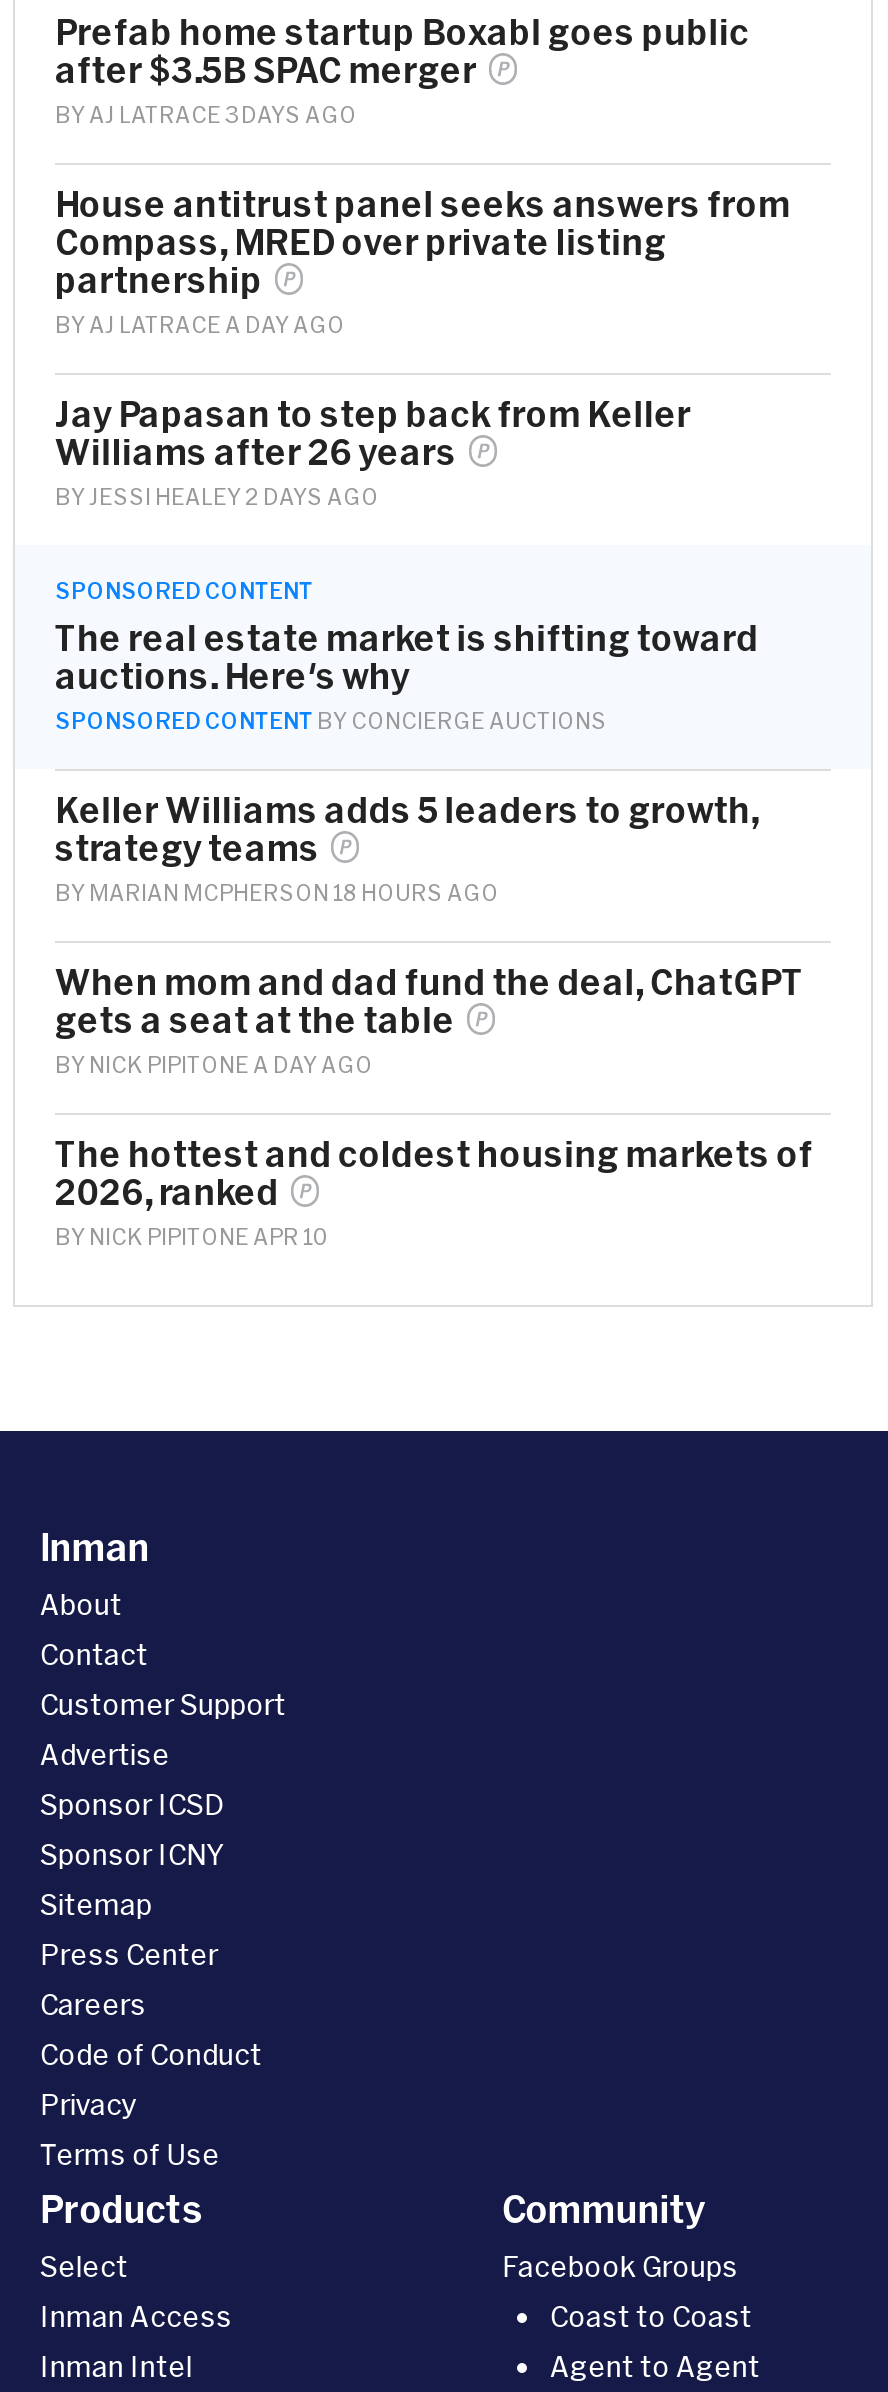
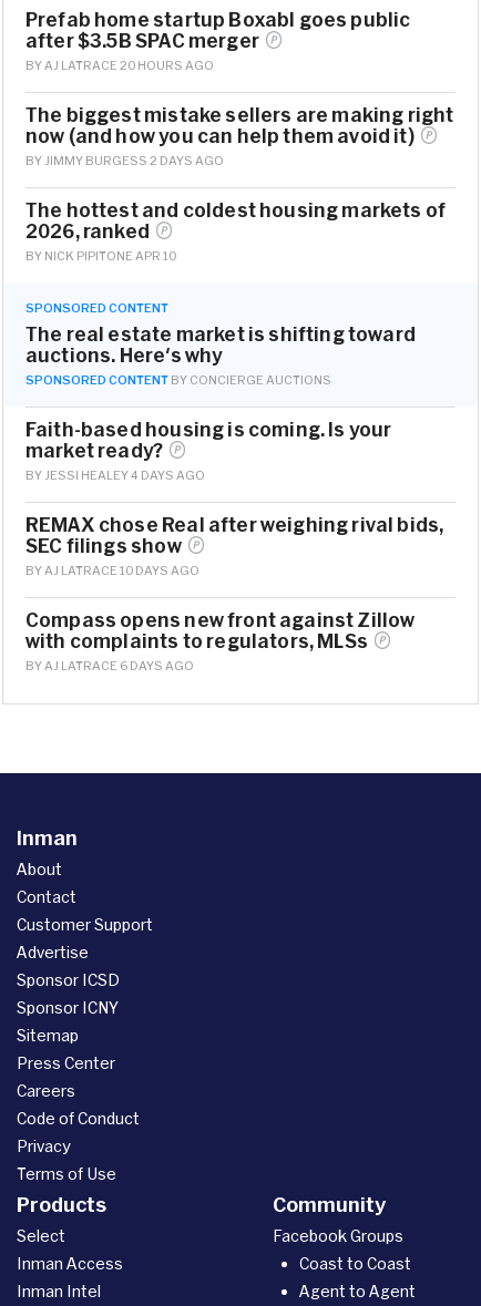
- BY AJ LATRACE 3 DAYS AGO
+ BY AJ LATRACE 20 HOURS AGO

- House antitrust panel seeks answers from
- Compass, MRED over private listing
- partnership
- BY AJ LATRACE A DAY AGO
+ The biggest mistake sellers are making right
+ now (and how you can help them avoidit)
+ BY JIMMY BURGESS 2 DAYS AGO

- Jay Papasan to step back from Keller
- Williams after 26 years
- BY JESSI HEALEY 2 DAYS AGO

+ Compass opens new front against Zillow
+ with complaints to regulators, MLSs
+ BY AJ LATRACE 6 DAYS AGO

- Keller Williams adds 5 leaders to growth,
- strategy teams
- BY MARIAN MCPHERSON 18 HOURS AGO
+ Faith-based housing is coming. Is your
+ market ready?
+ BY JESSI HEALEY 4 DAYS AGO

- When mom and dad fund the deal, ChatGPT
- gets a seat at the table
- BY NICK PIPITONE A DAY AGO
+ REMAX chose Real after weighing rival bids,
+ SEC filings show
+ BY AJ LATRACE 10 DAYS AGO

moved up: The hottest and coldest housing markets of | 2026, ranked | BY NICK PIPITONE APR 10
